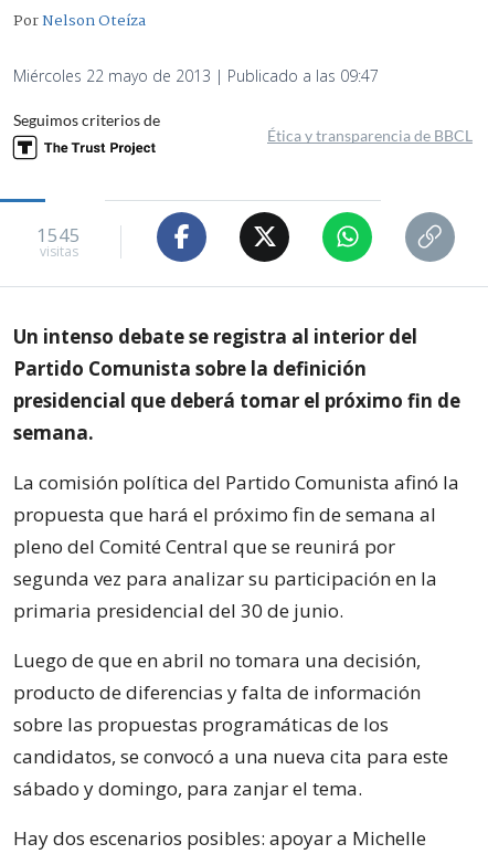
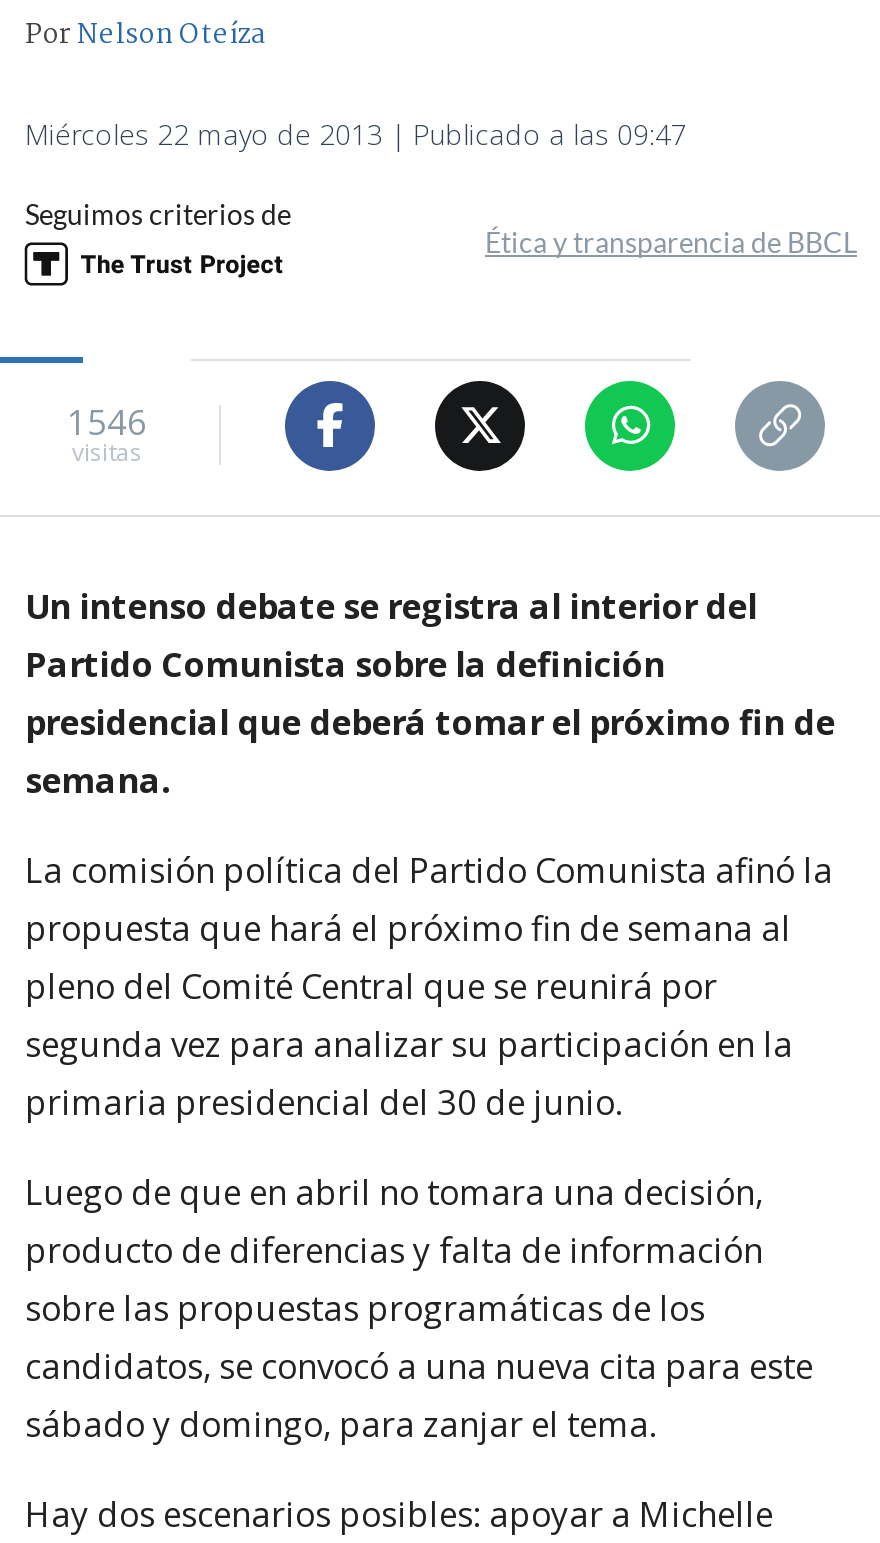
- 1545
+ 1546
